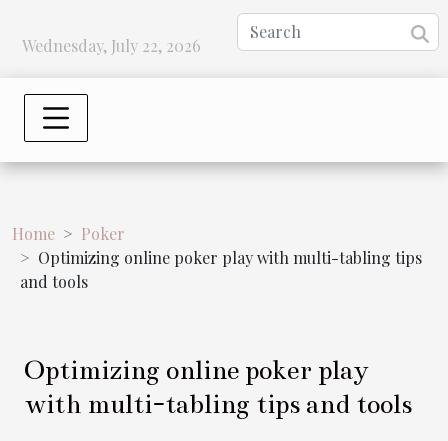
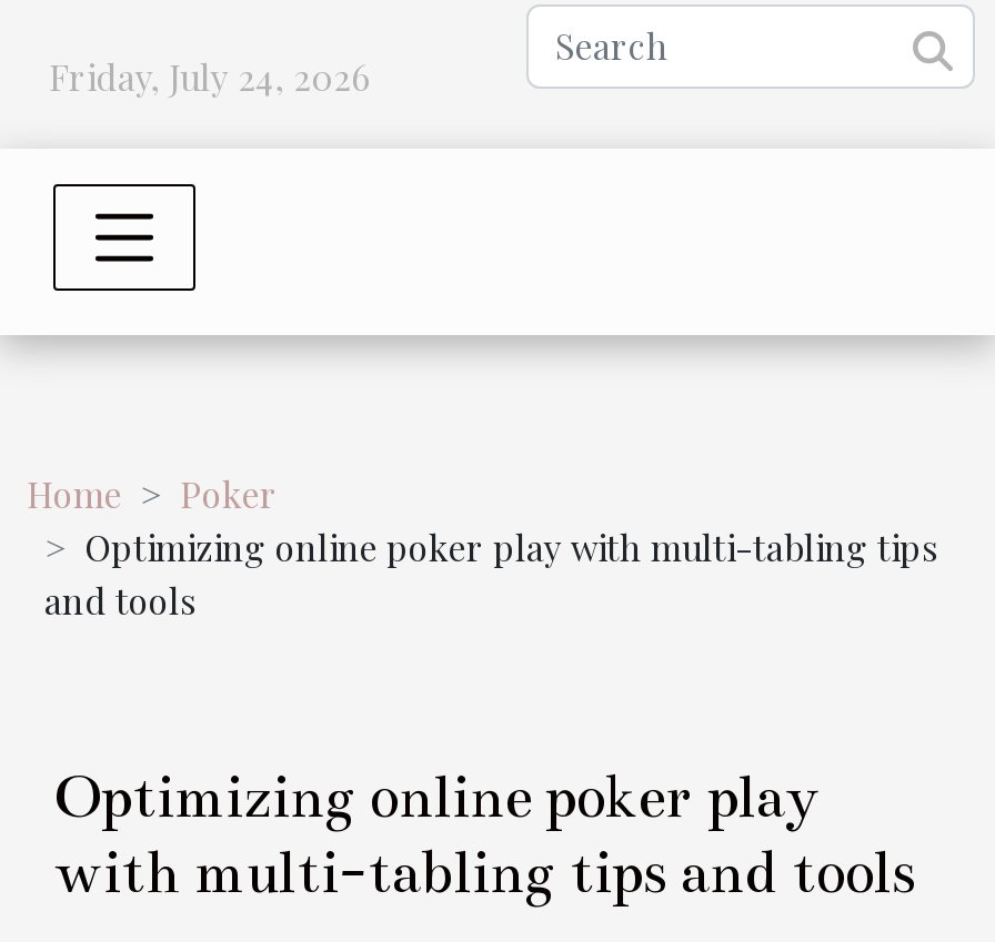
- Wednesday, July 22, 2026
+ Friday, July 24, 2026
